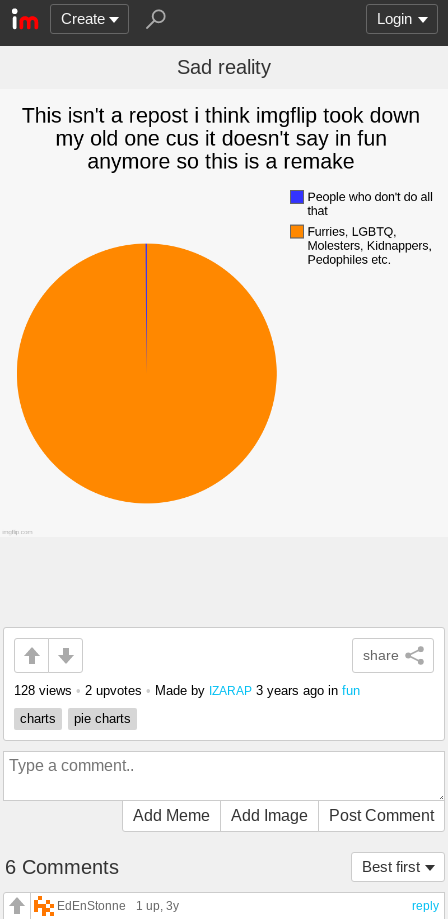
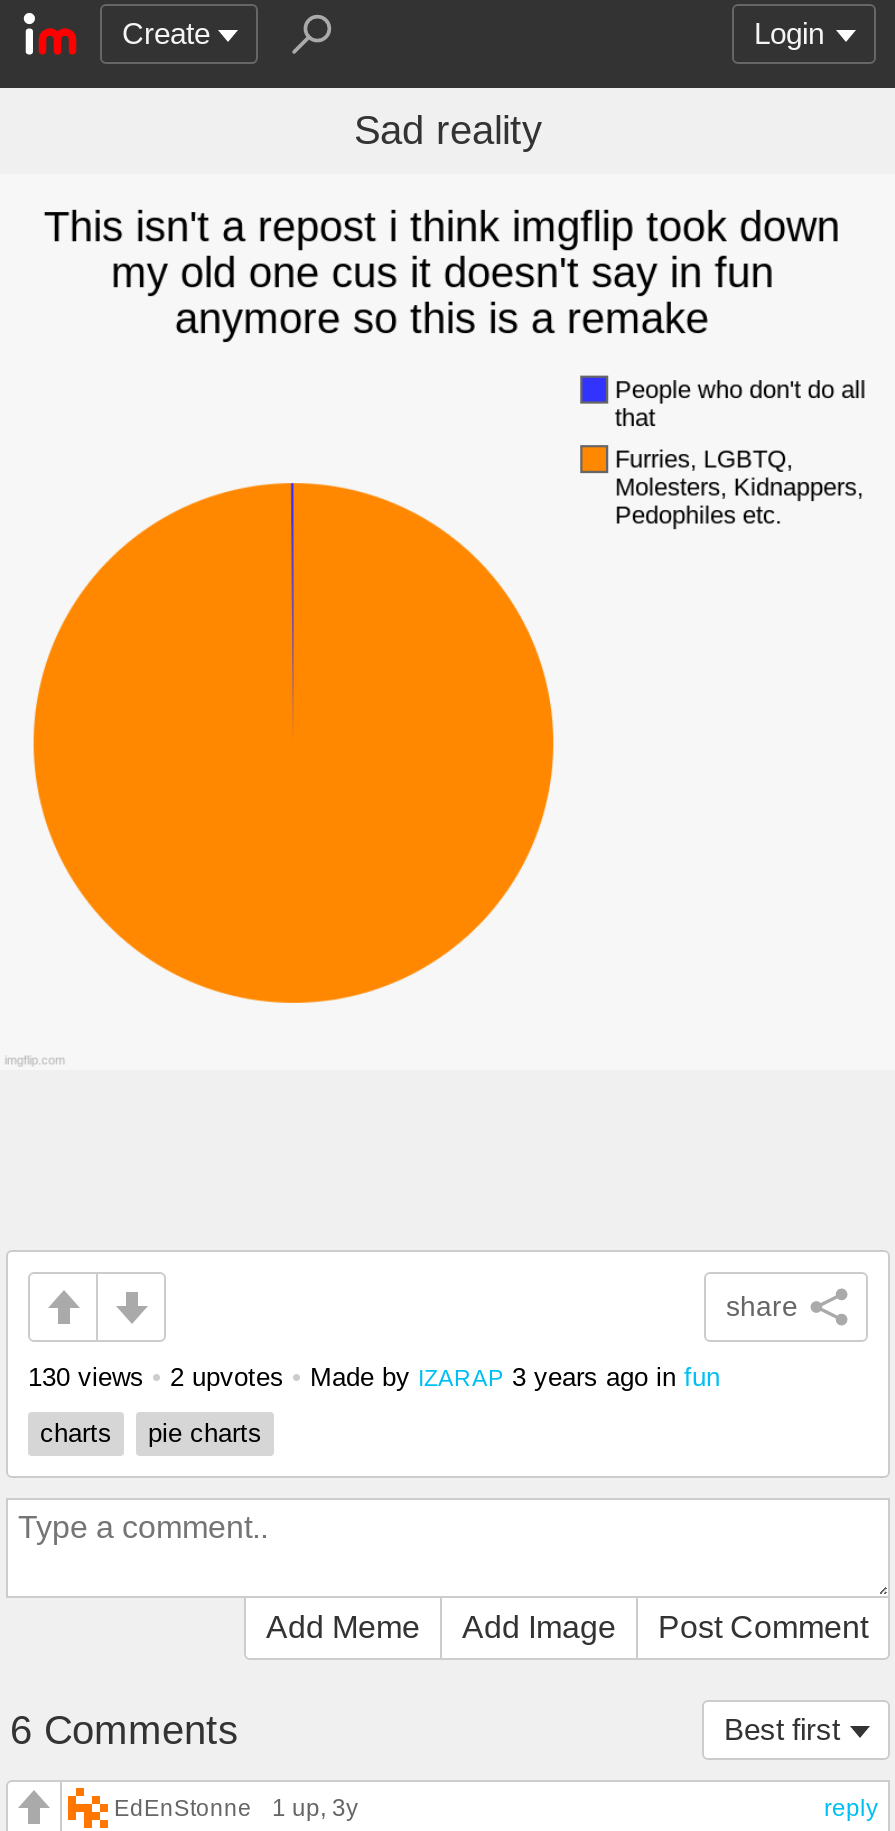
- 128 views • 2 upvotes • Made by IZARAP 3 years ago in fun
+ 130 views • 2 upvotes • Made by IZARAP 3 years ago in fun
